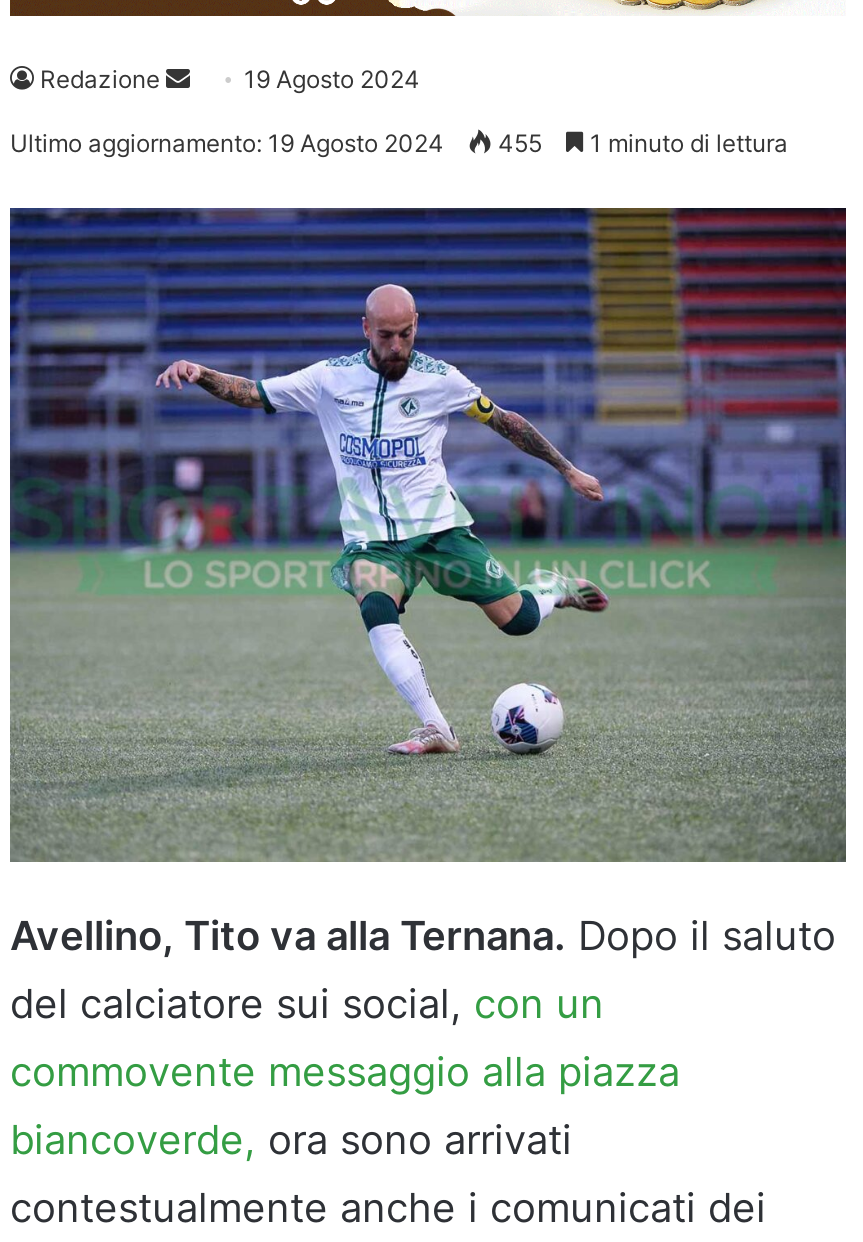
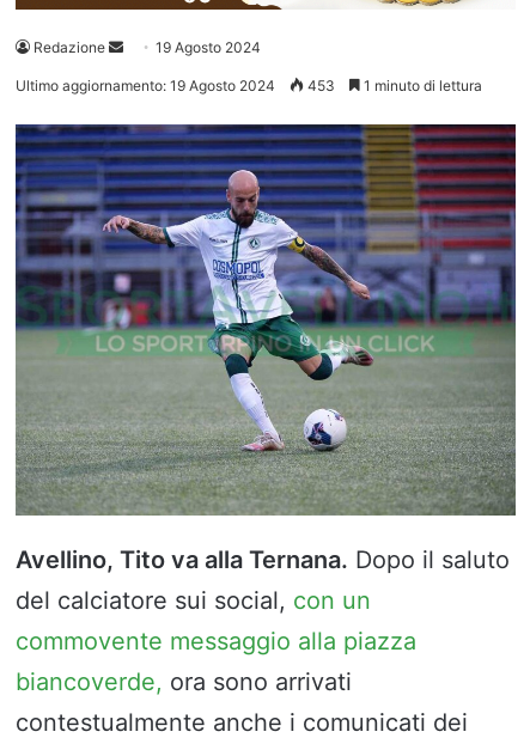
- Ultimo aggiornamento: 19 Agosto 2024 455 1 minuto di lettura
+ Ultimo aggiornamento: 19 Agosto 2024 453 1 minuto di lettura
